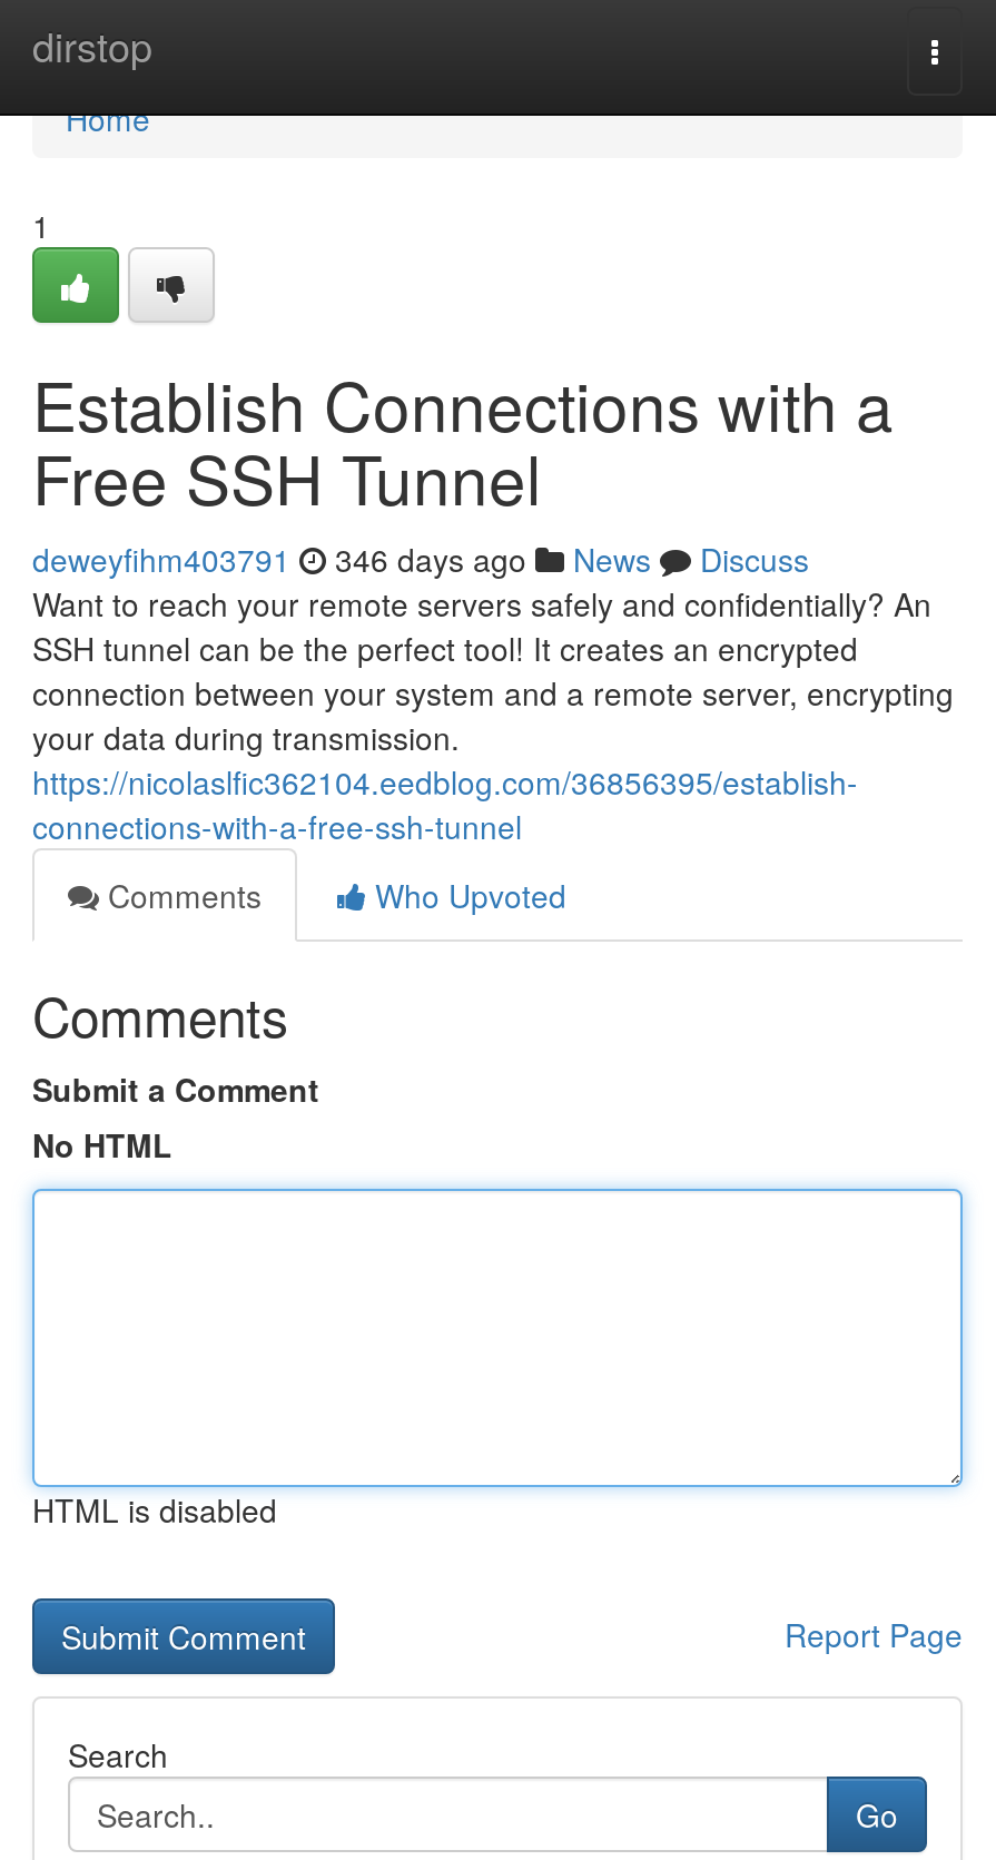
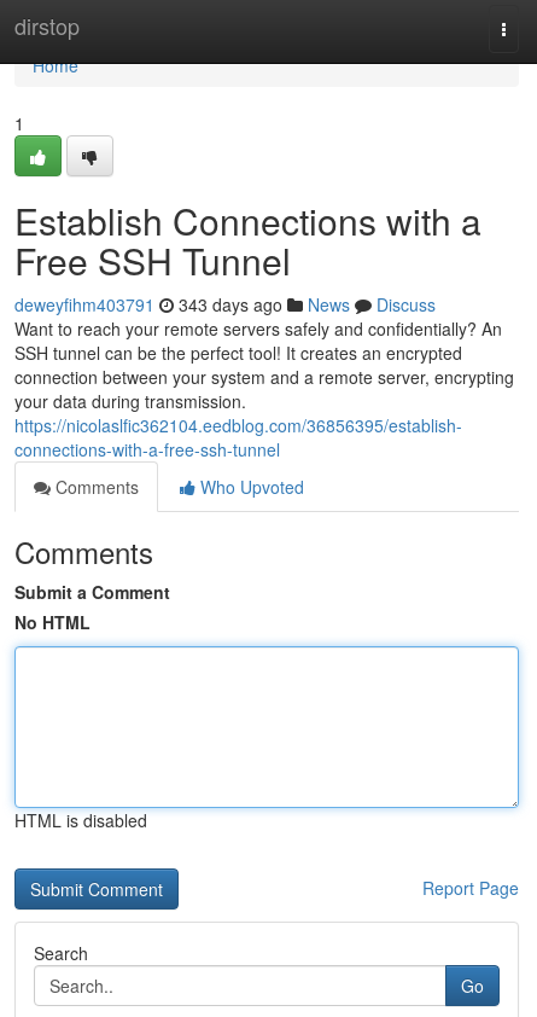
- deweyfihm403791 346 days ago News Discuss
+ deweyfihm403791 343 days ago News Discuss
